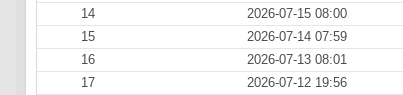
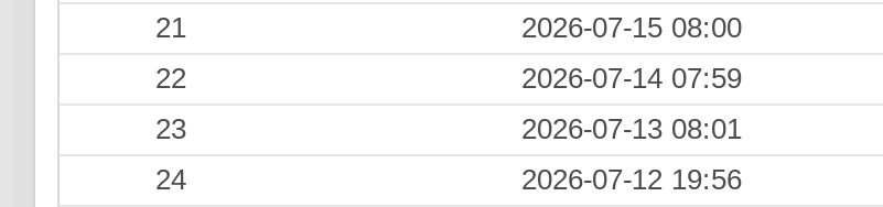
- 14
+ 21

- 15
+ 22

- 16
+ 23

- 17
+ 24
